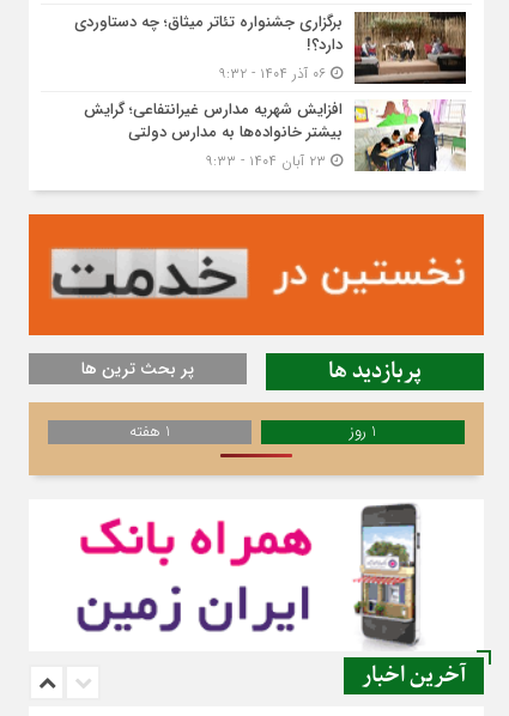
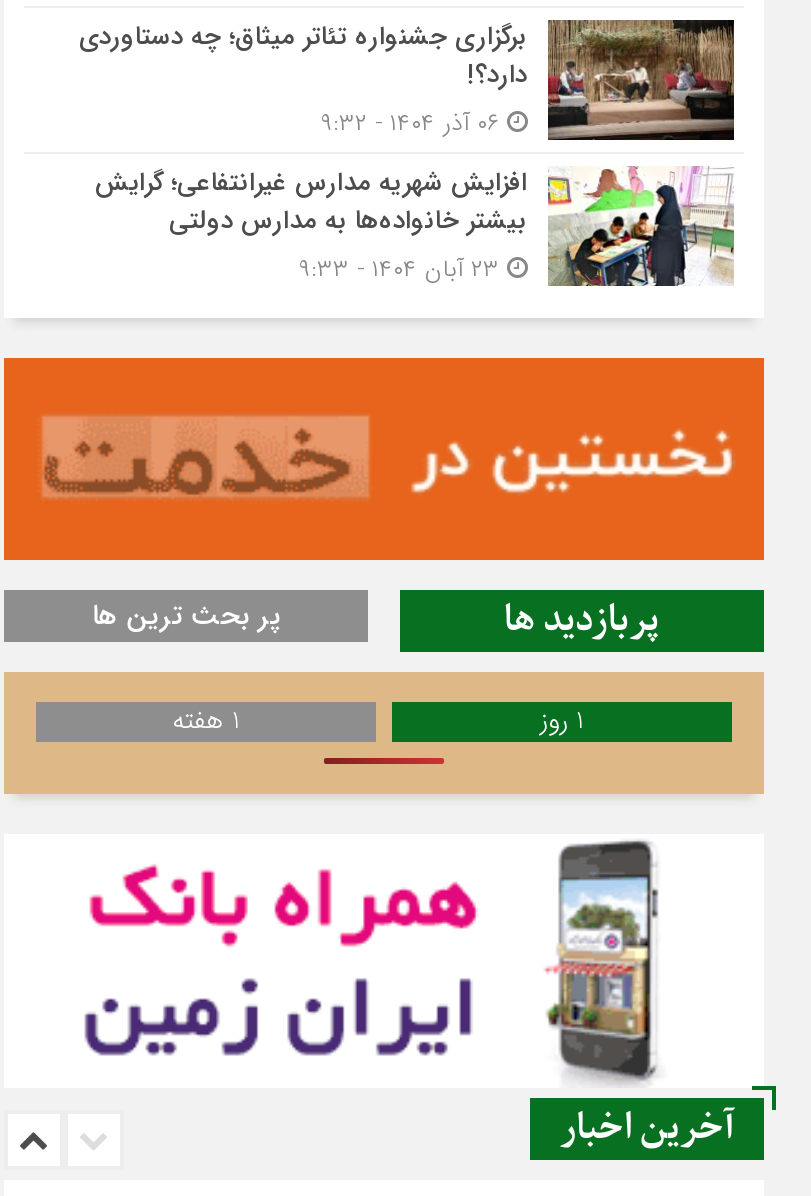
- [image]
+ [image]
